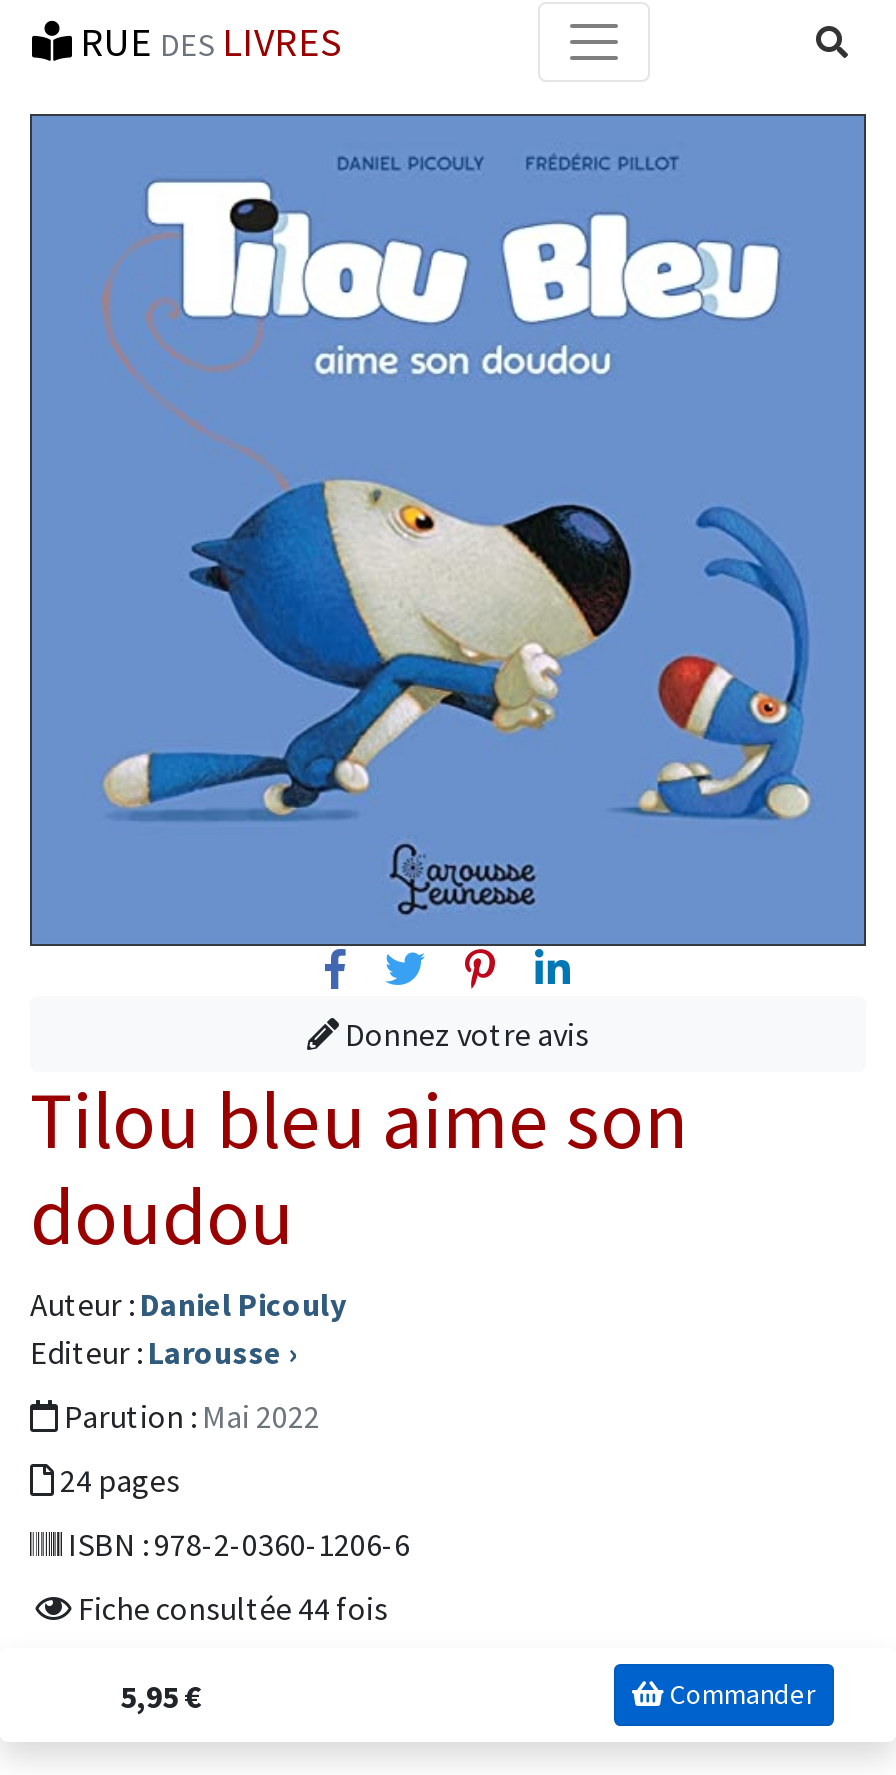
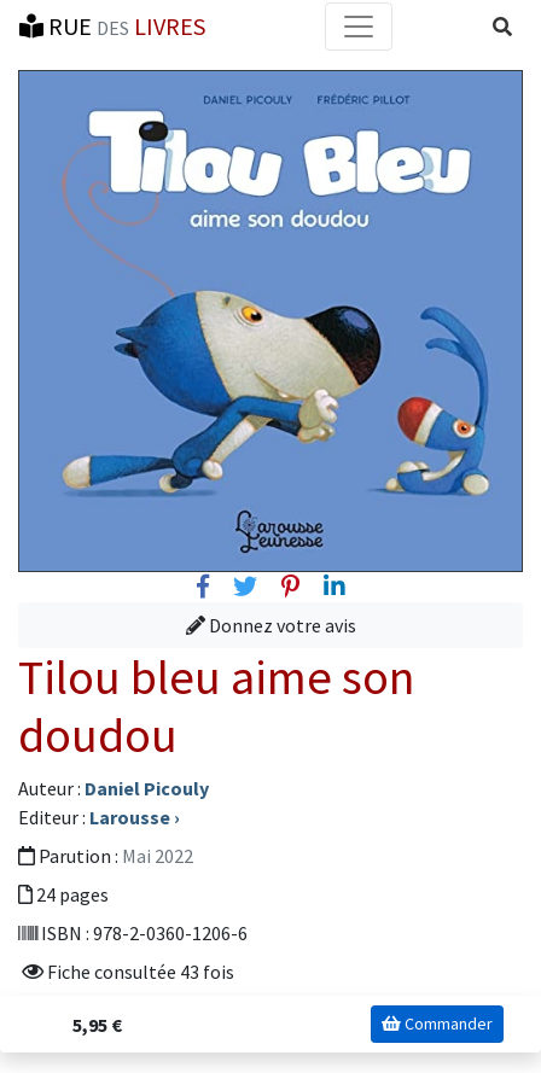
- Fiche consultée 44 fois
+ Fiche consultée 43 fois
